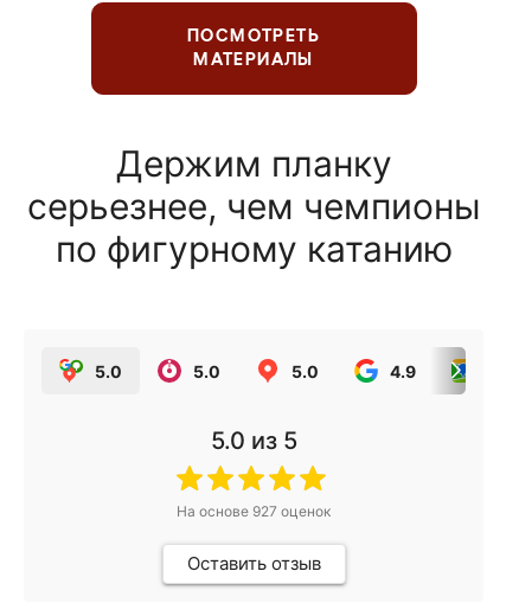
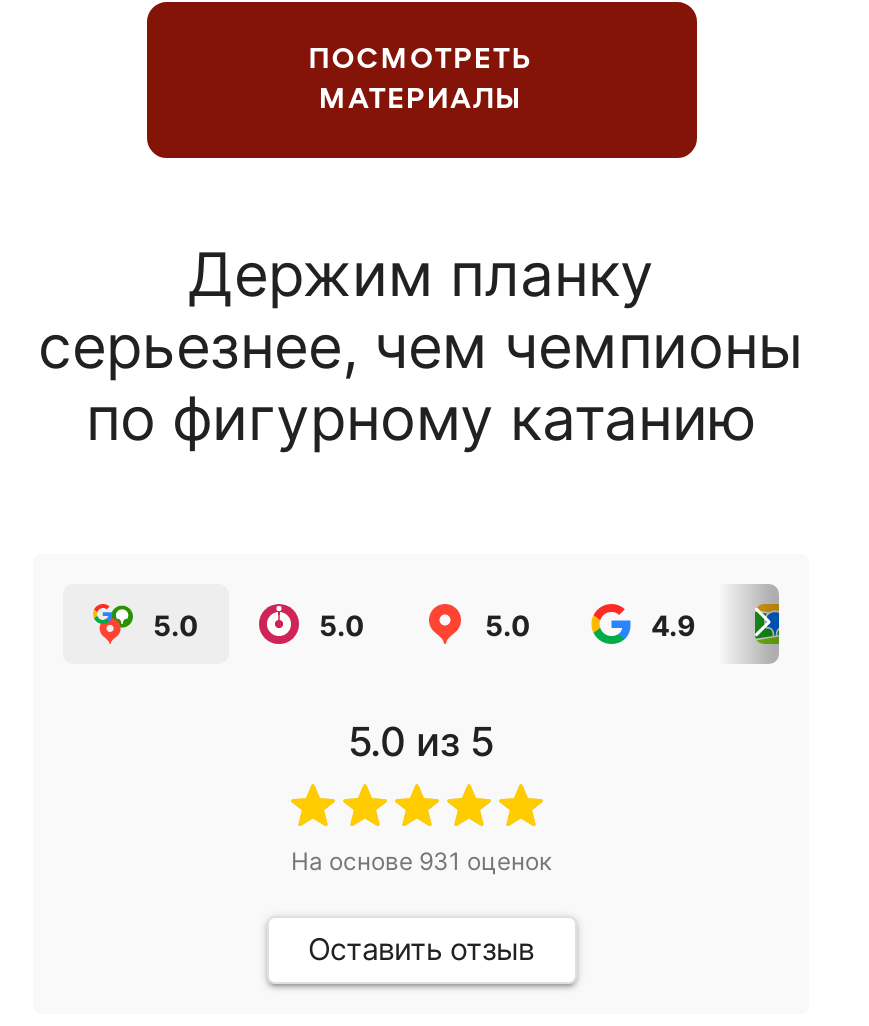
- На основе 927 оценок
+ На основе 931 оценок
